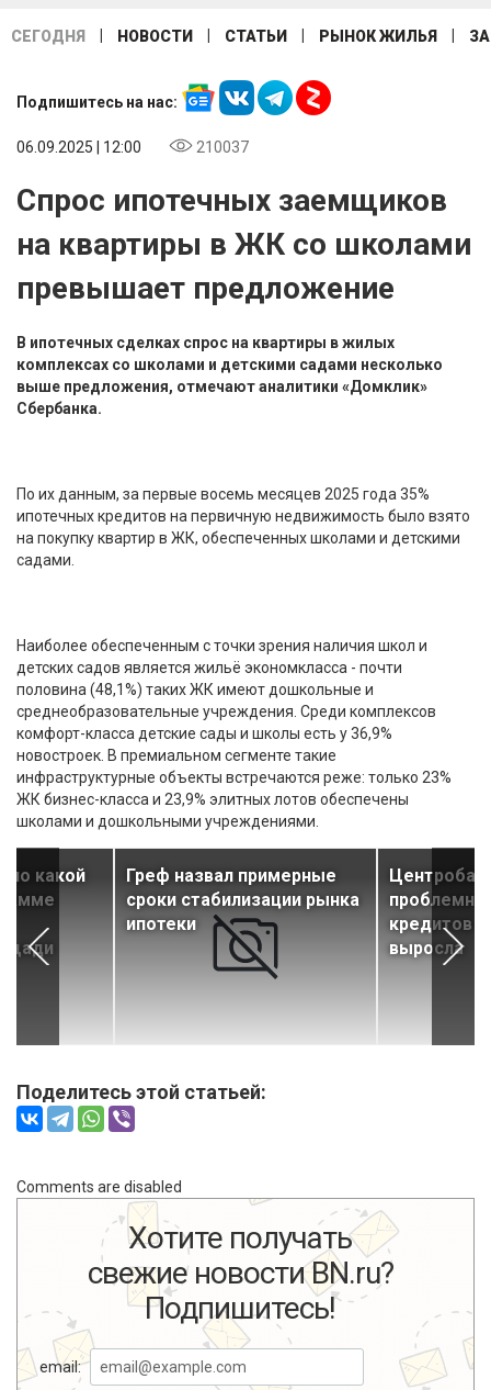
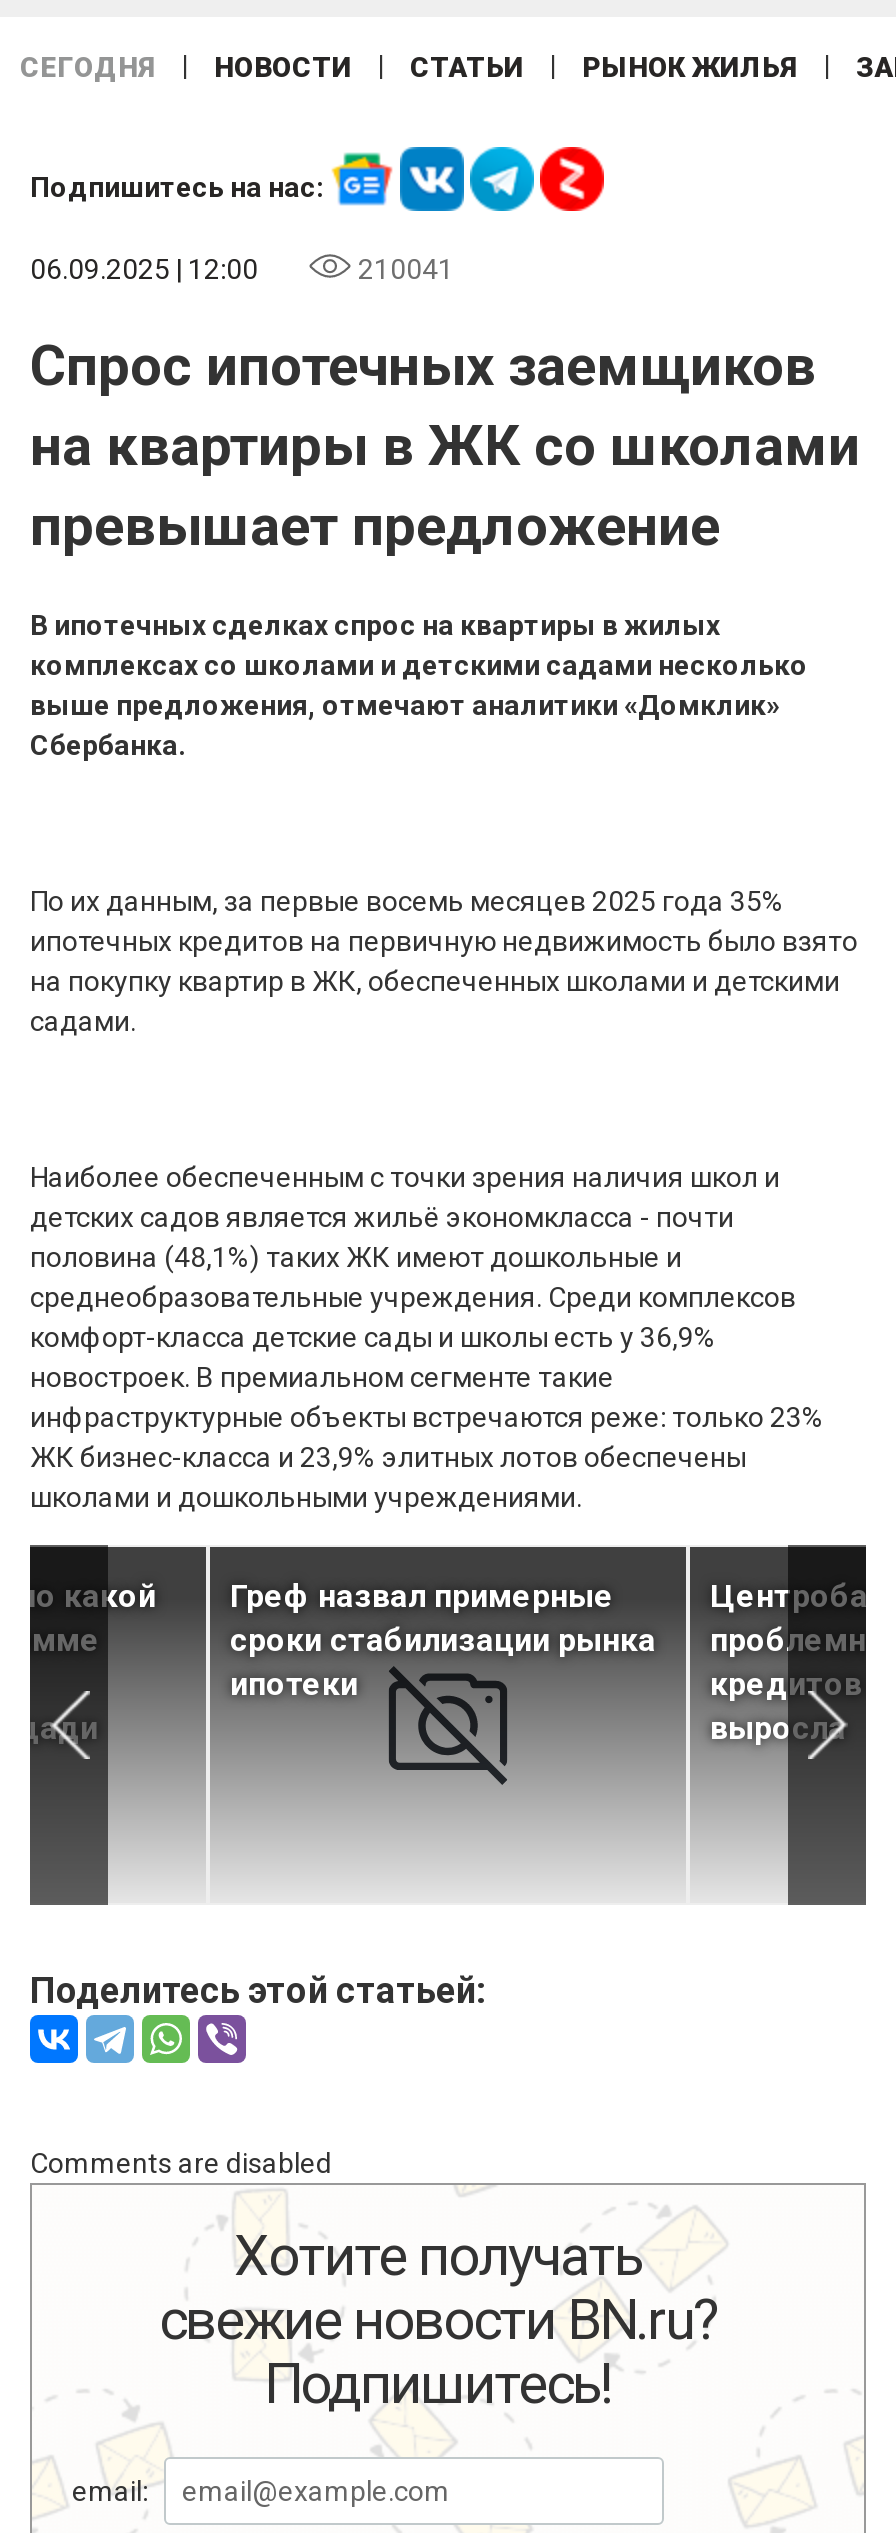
- 210037
+ 210041
